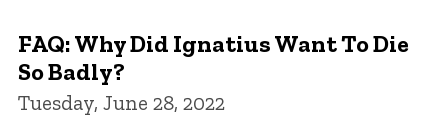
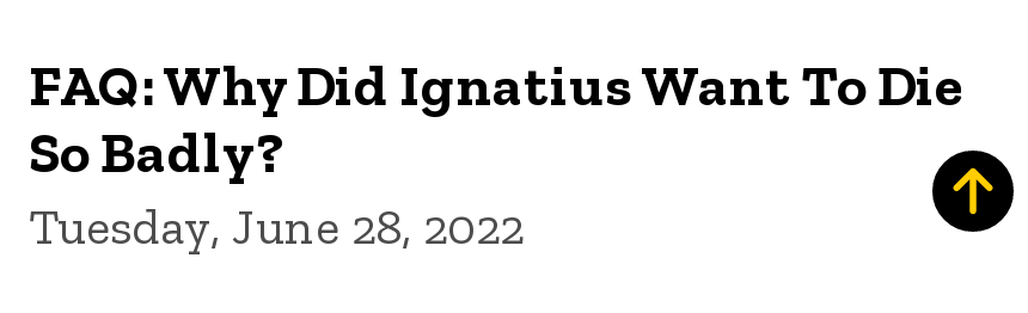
+ [image]
